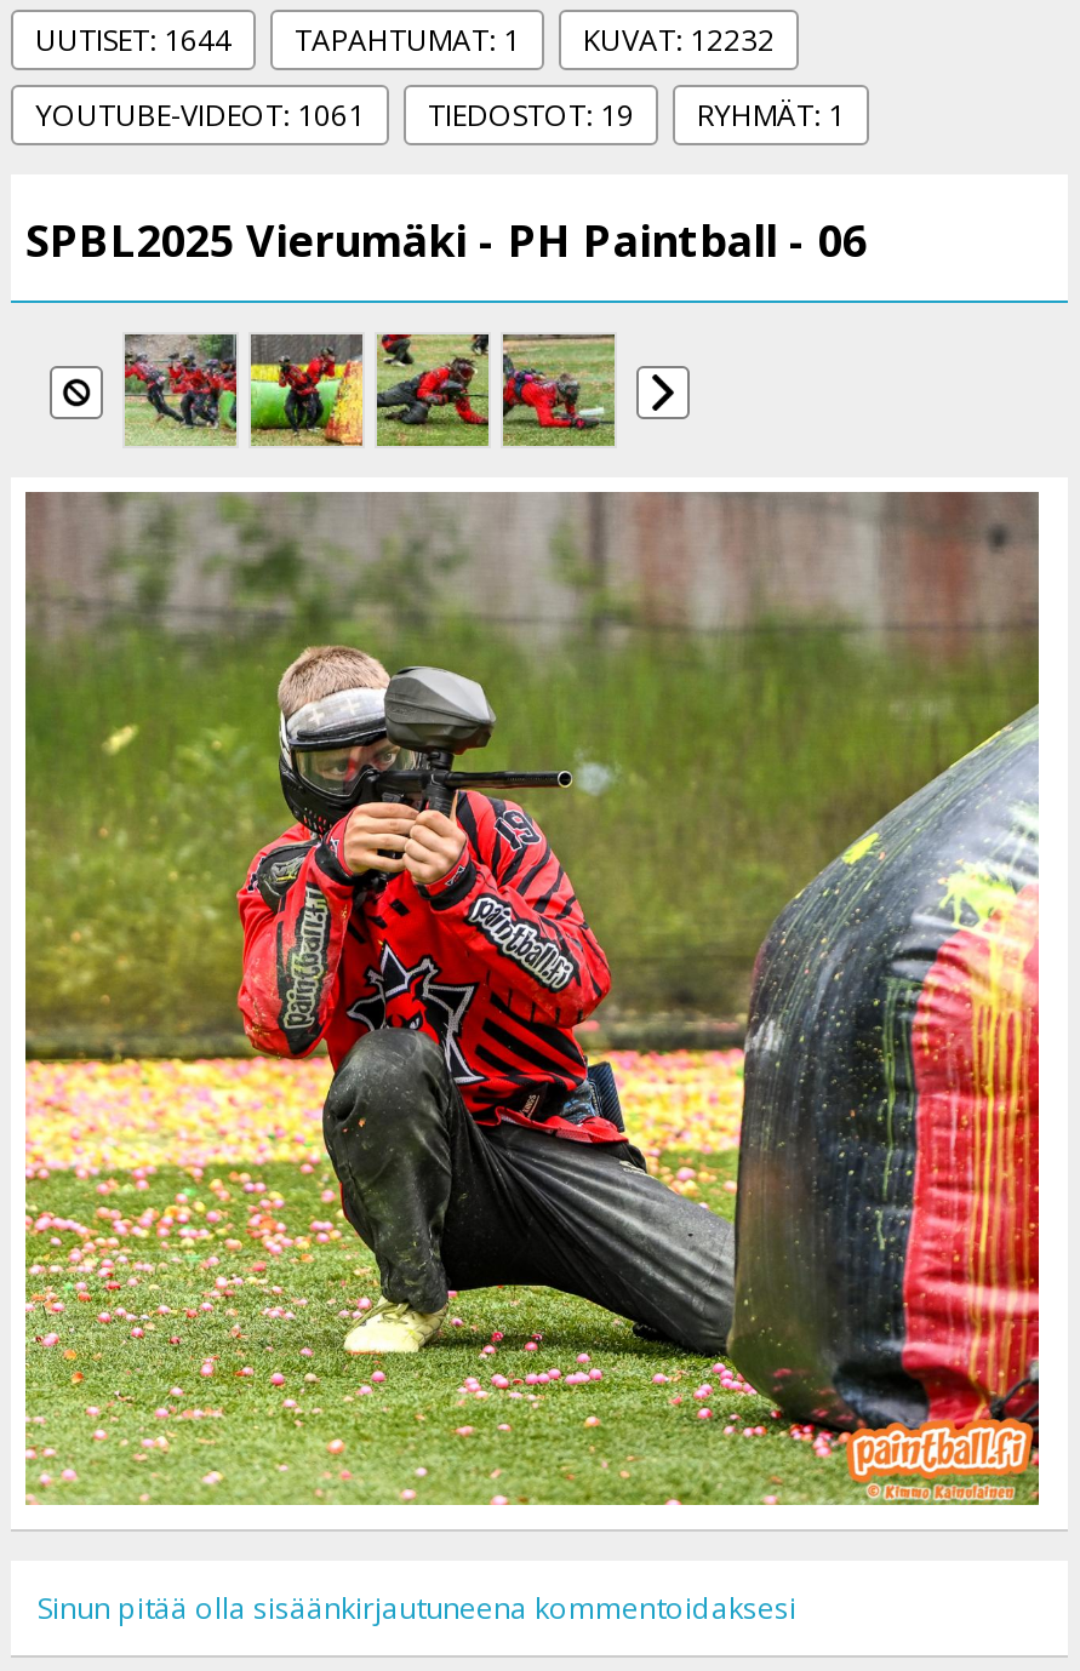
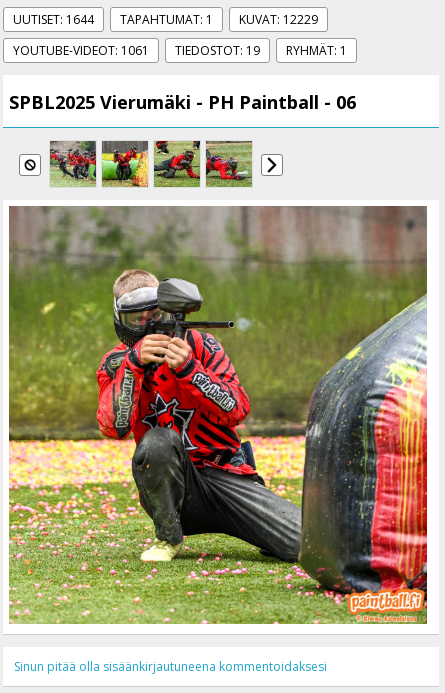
- UUTISET: 1644 TAPAHTUMAT: 1 KUVAT: 12232
+ UUTISET: 1644 TAPAHTUMAT: 1 KUVAT: 12229
